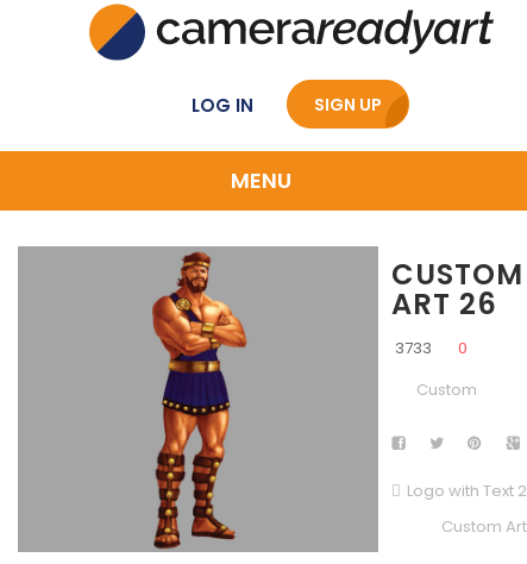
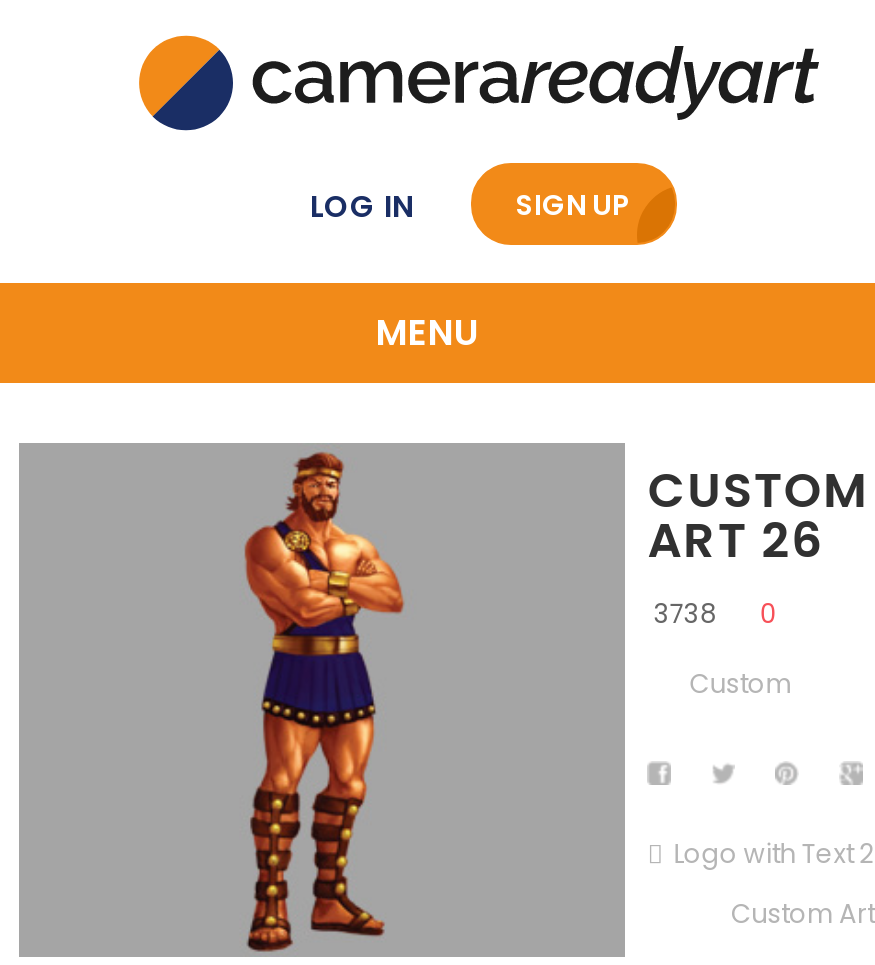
- 3733 0
+ 3738 0
